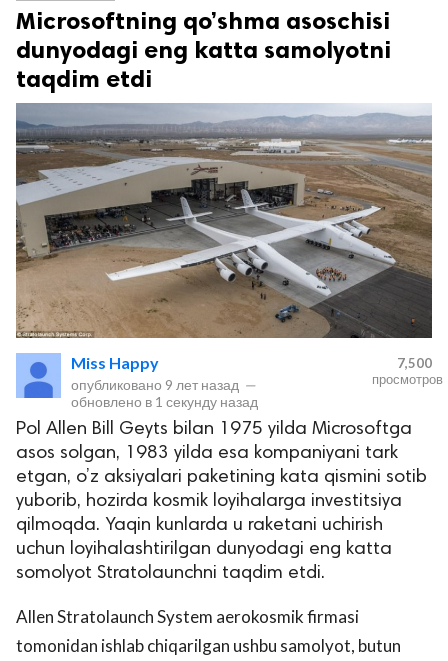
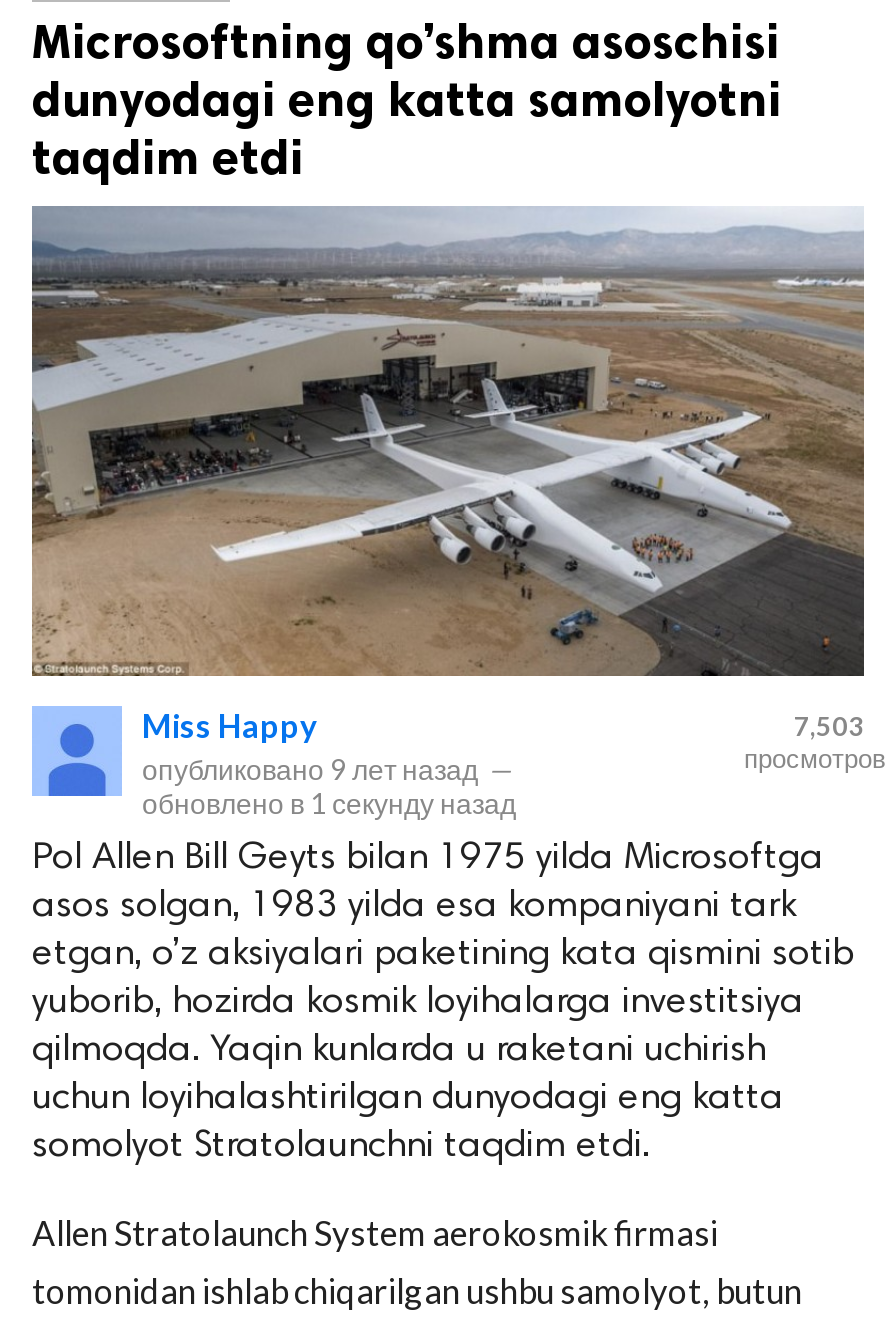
- 7,500
+ 7,503
